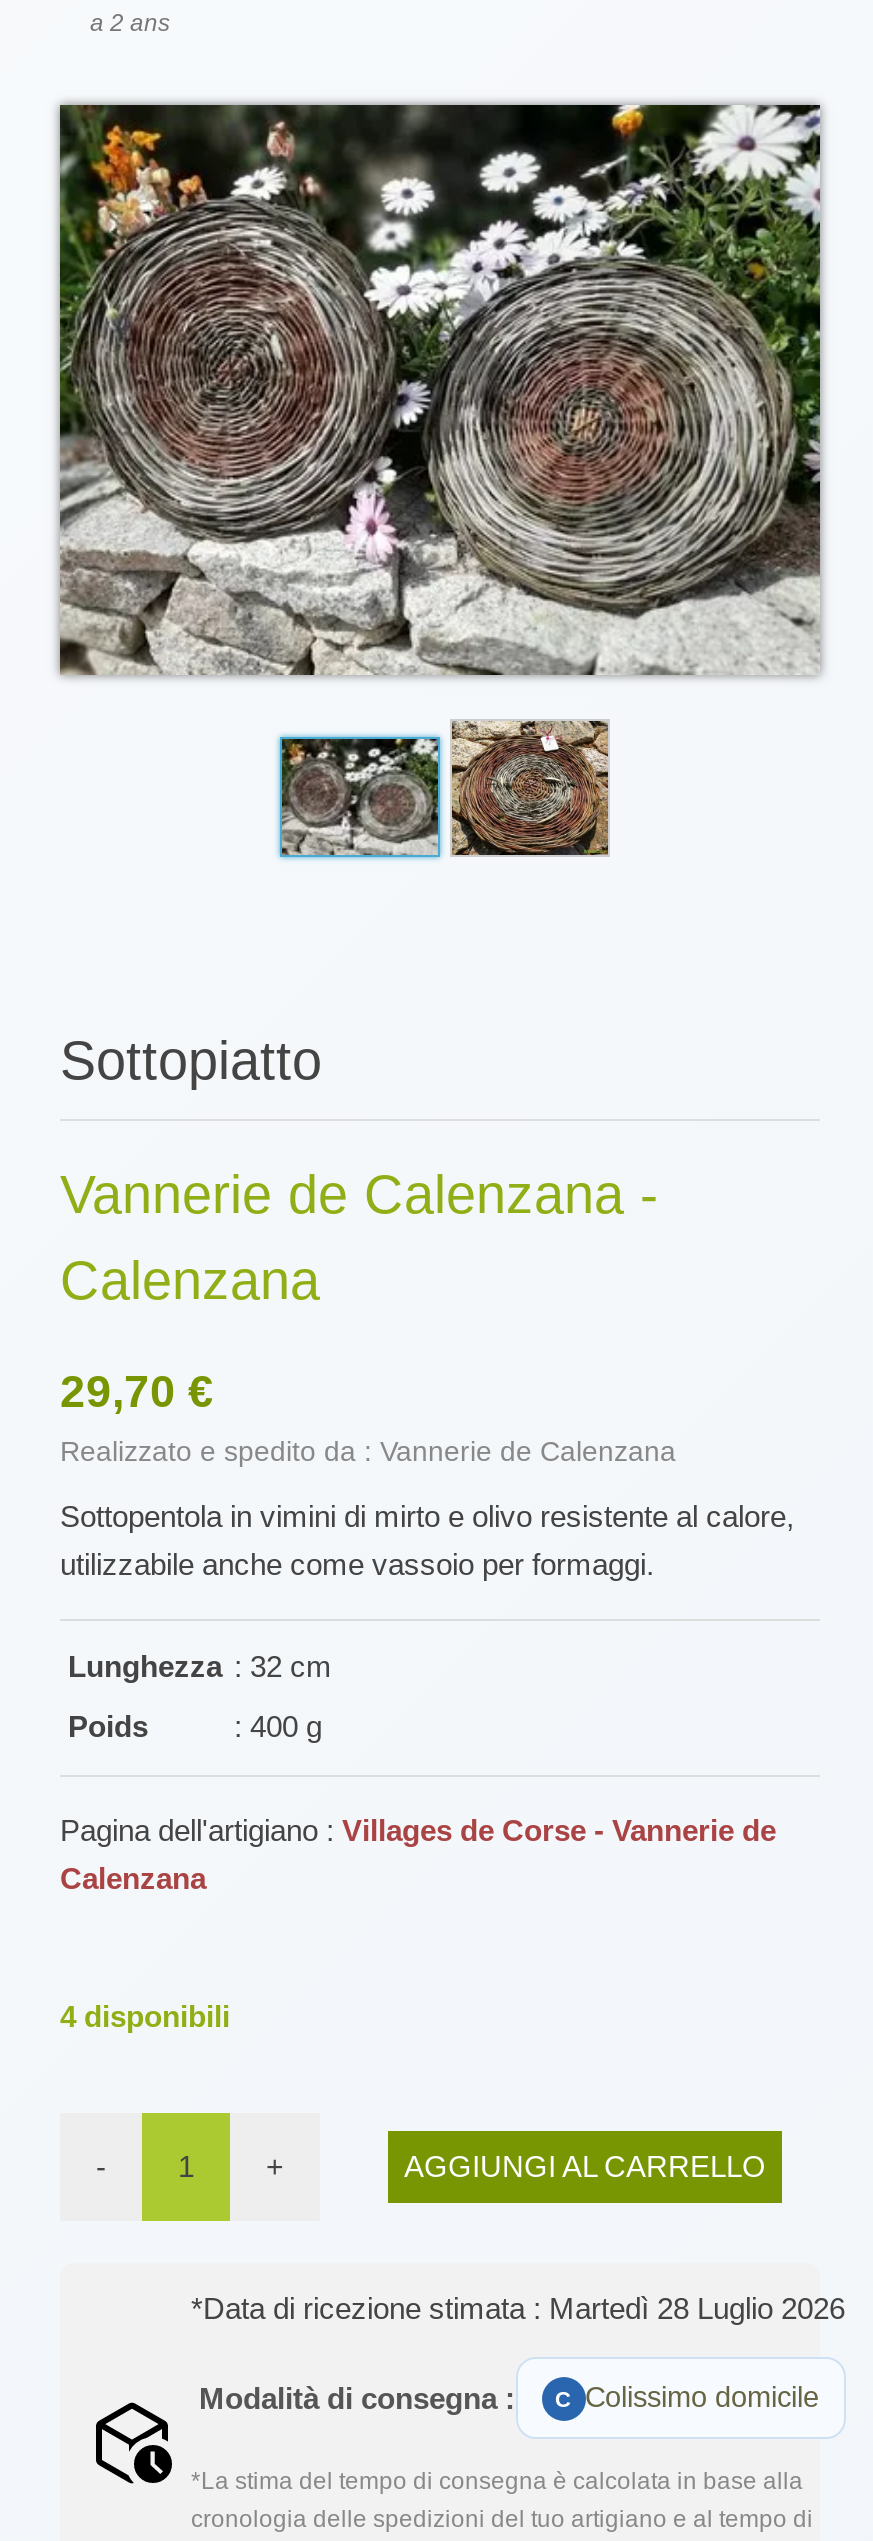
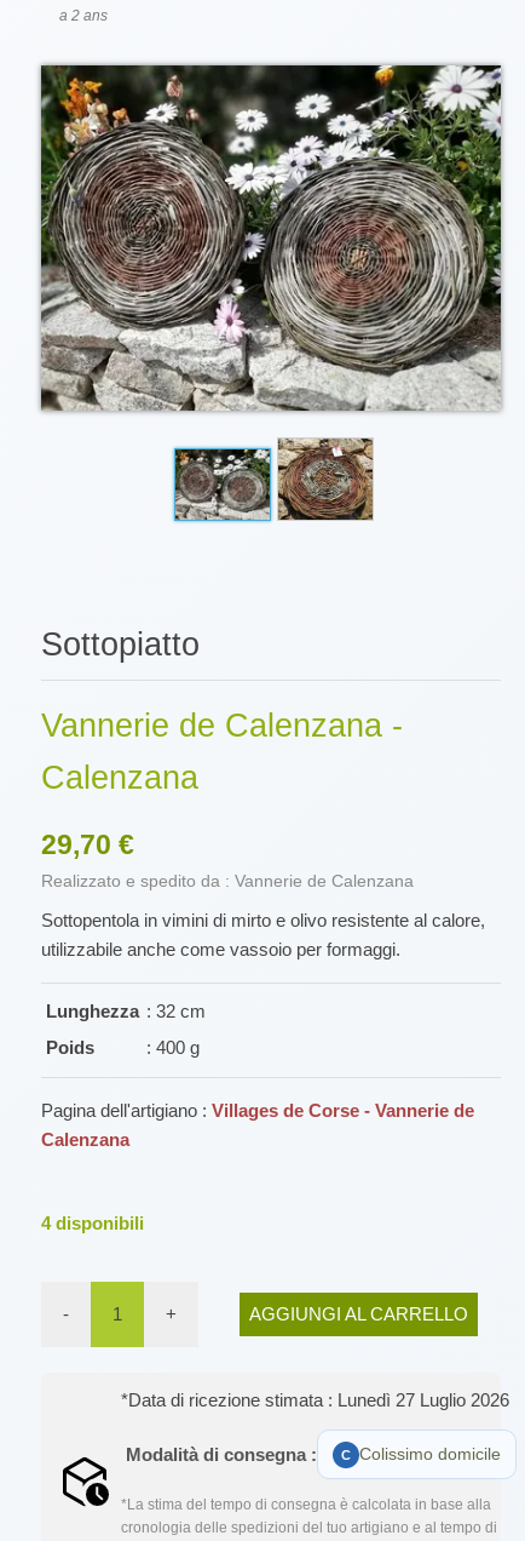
- *Data di ricezione stimata : Martedì 28 Luglio 2026
+ *Data di ricezione stimata : Lunedì 27 Luglio 2026
